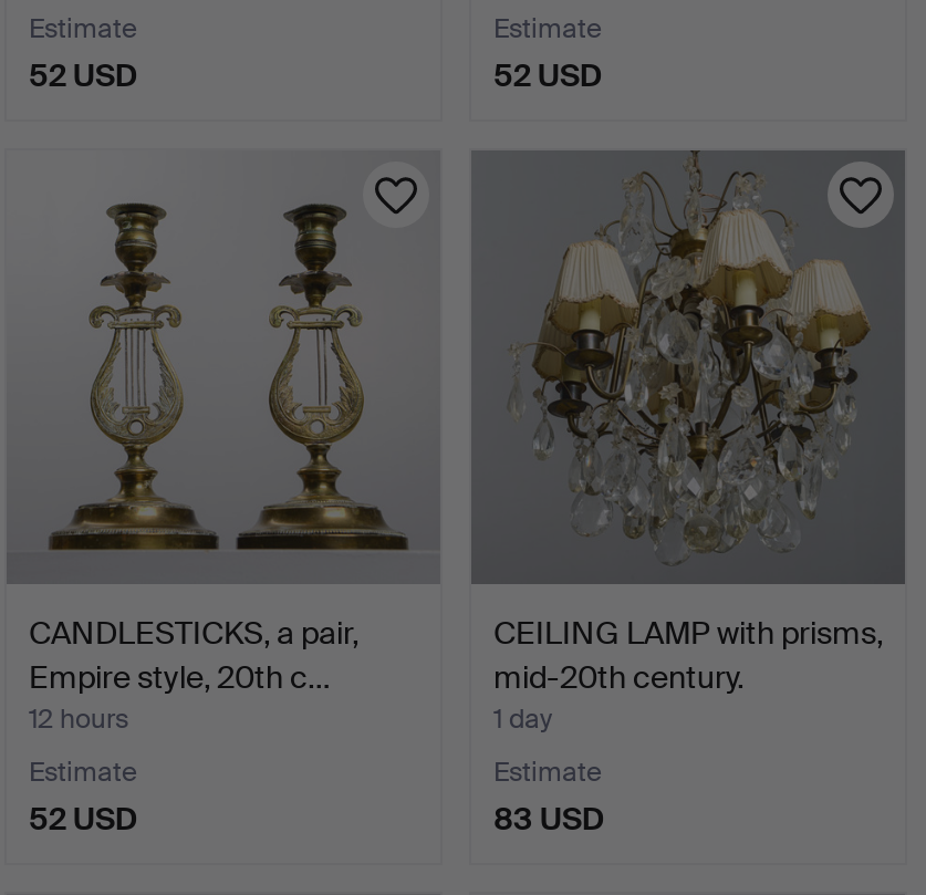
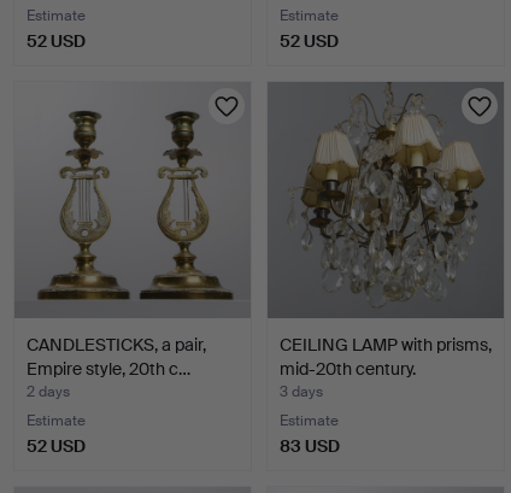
- 12 hours
+ 2 days

- 1 day
+ 3 days
